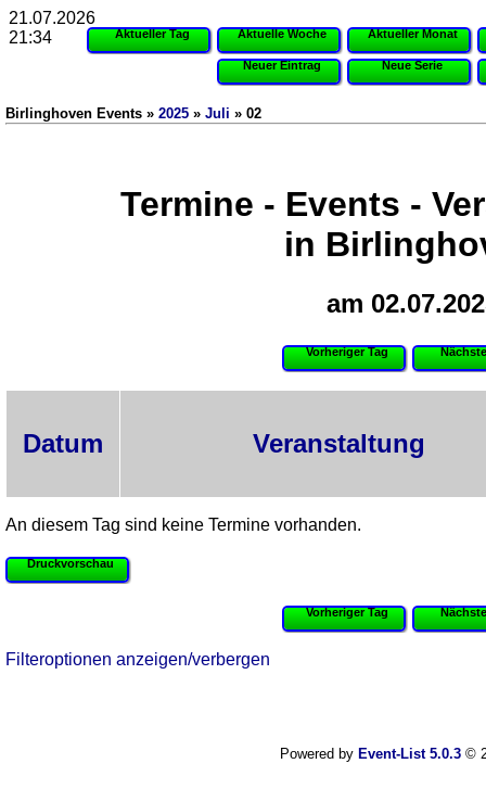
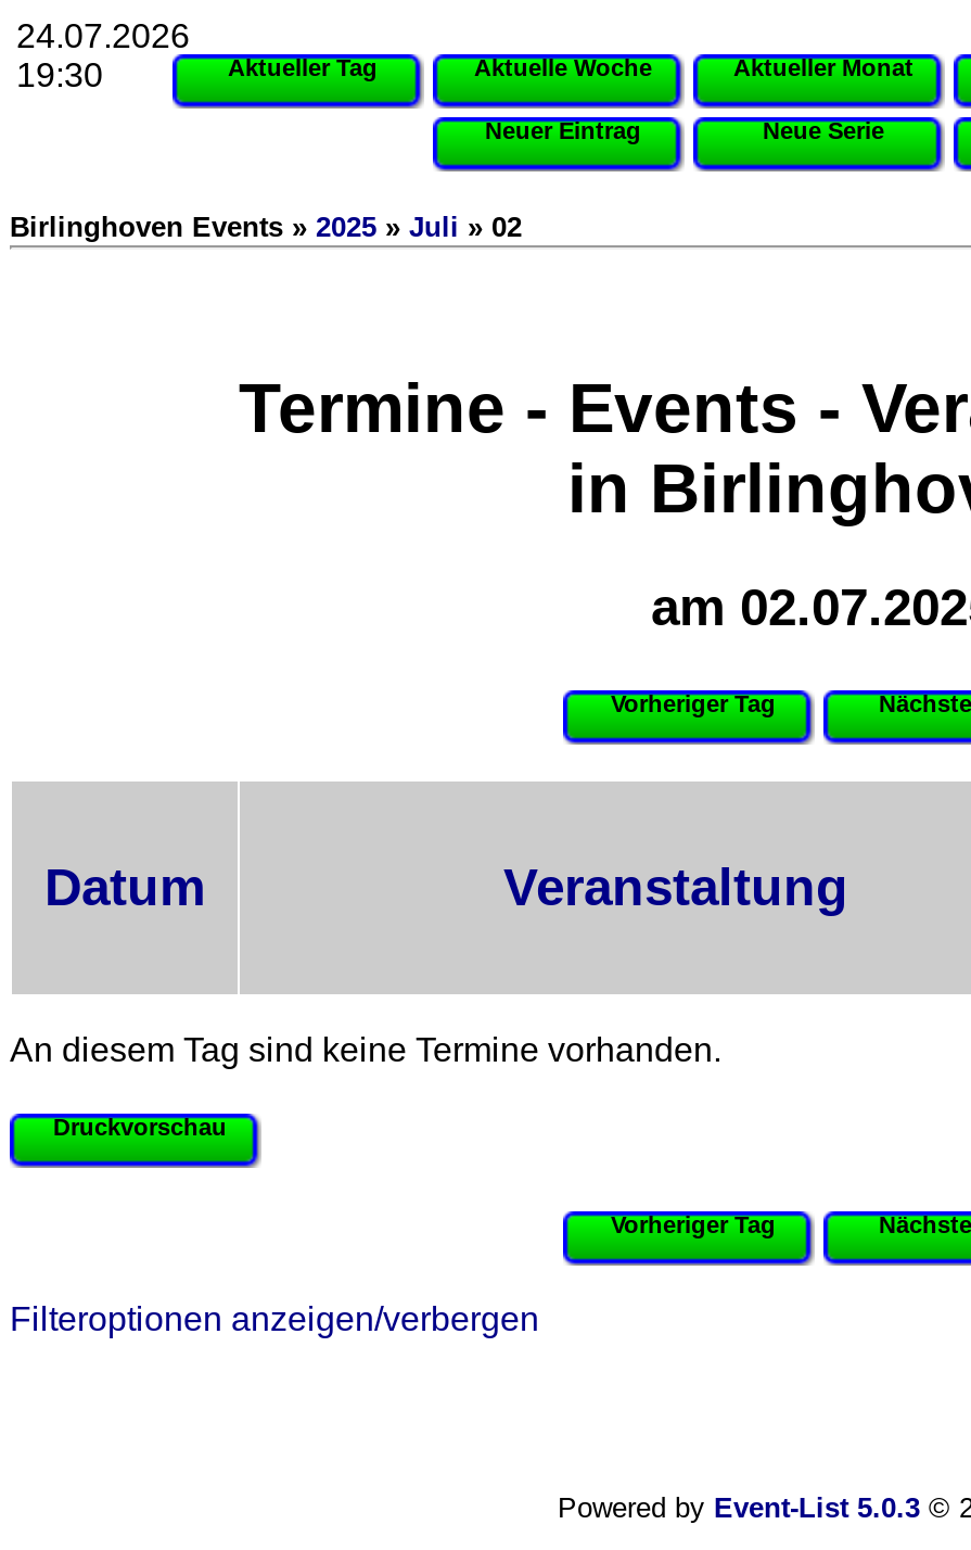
- 21.07.2026
+ 24.07.2026

- 21:34
+ 19:30
